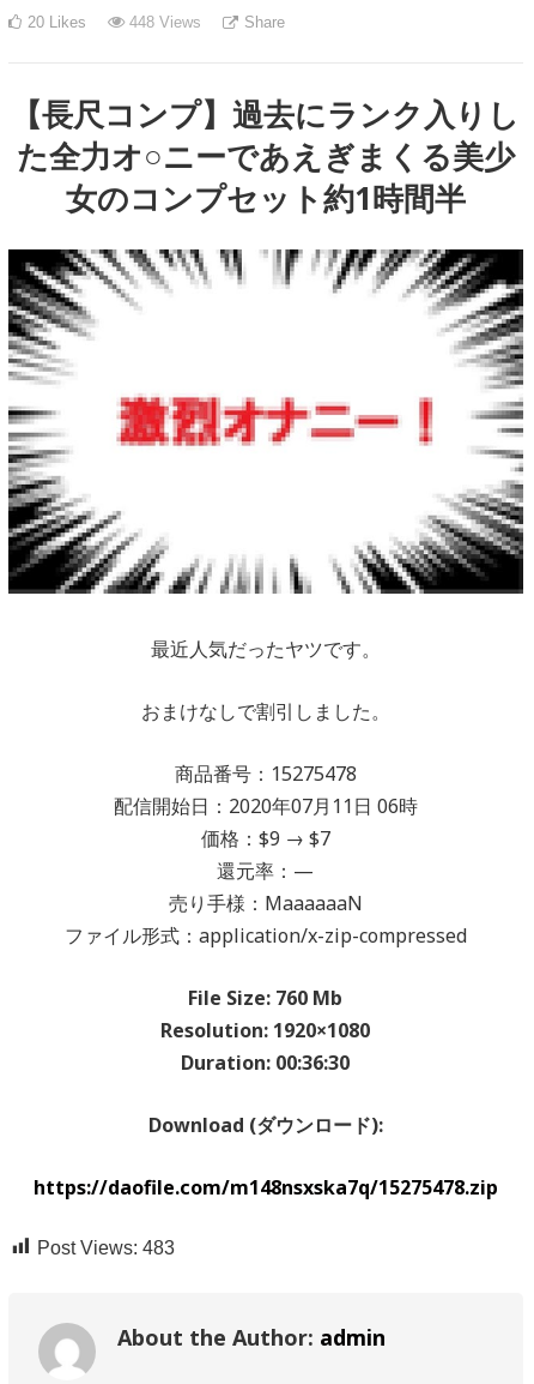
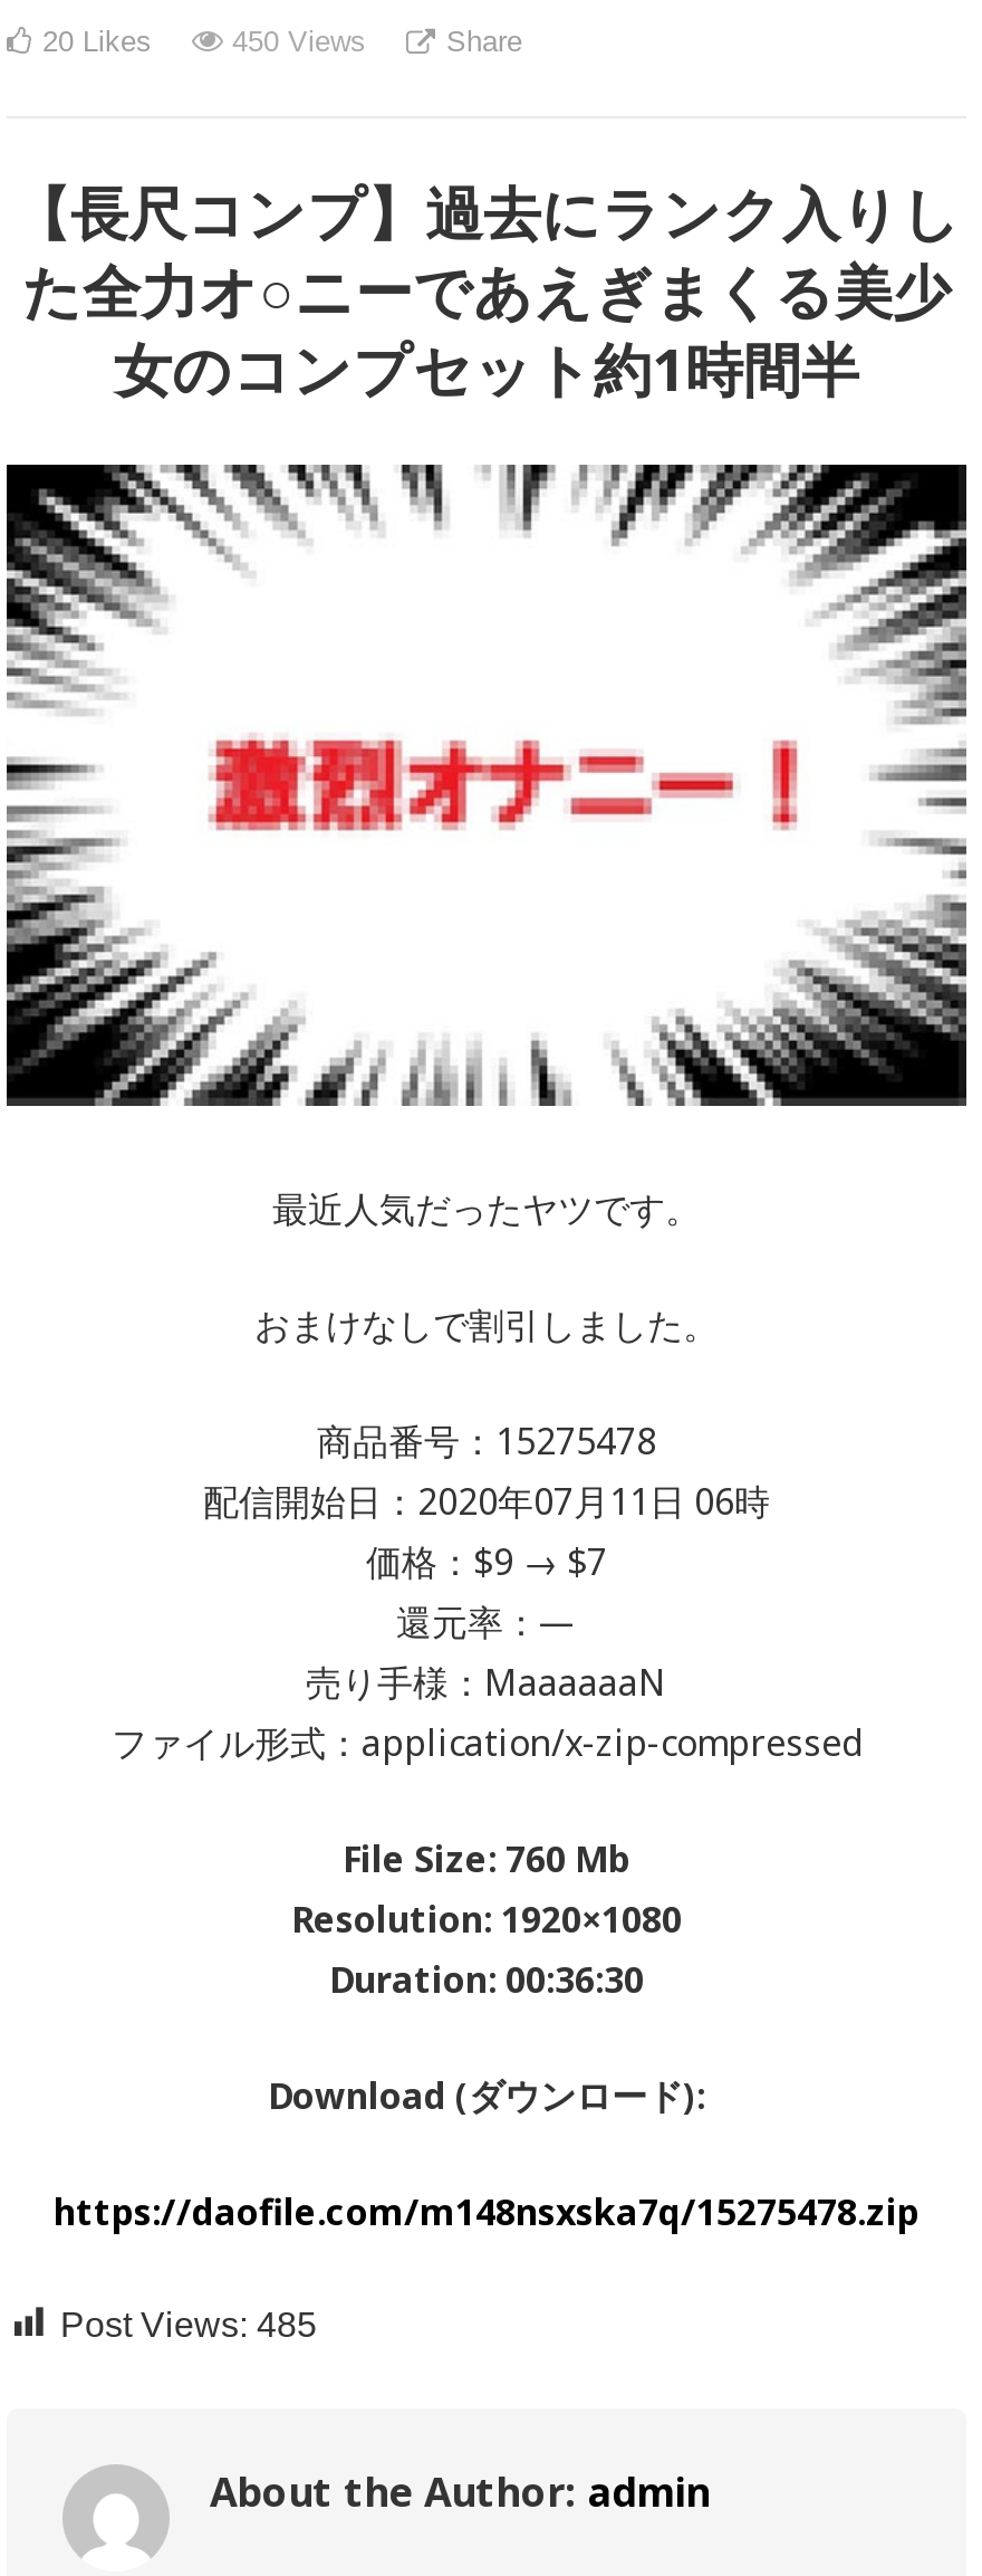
- 448 Views
+ 450 Views

- Post Views: 483
+ Post Views: 485
